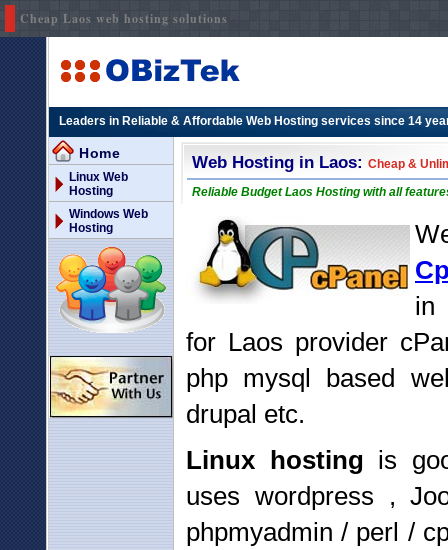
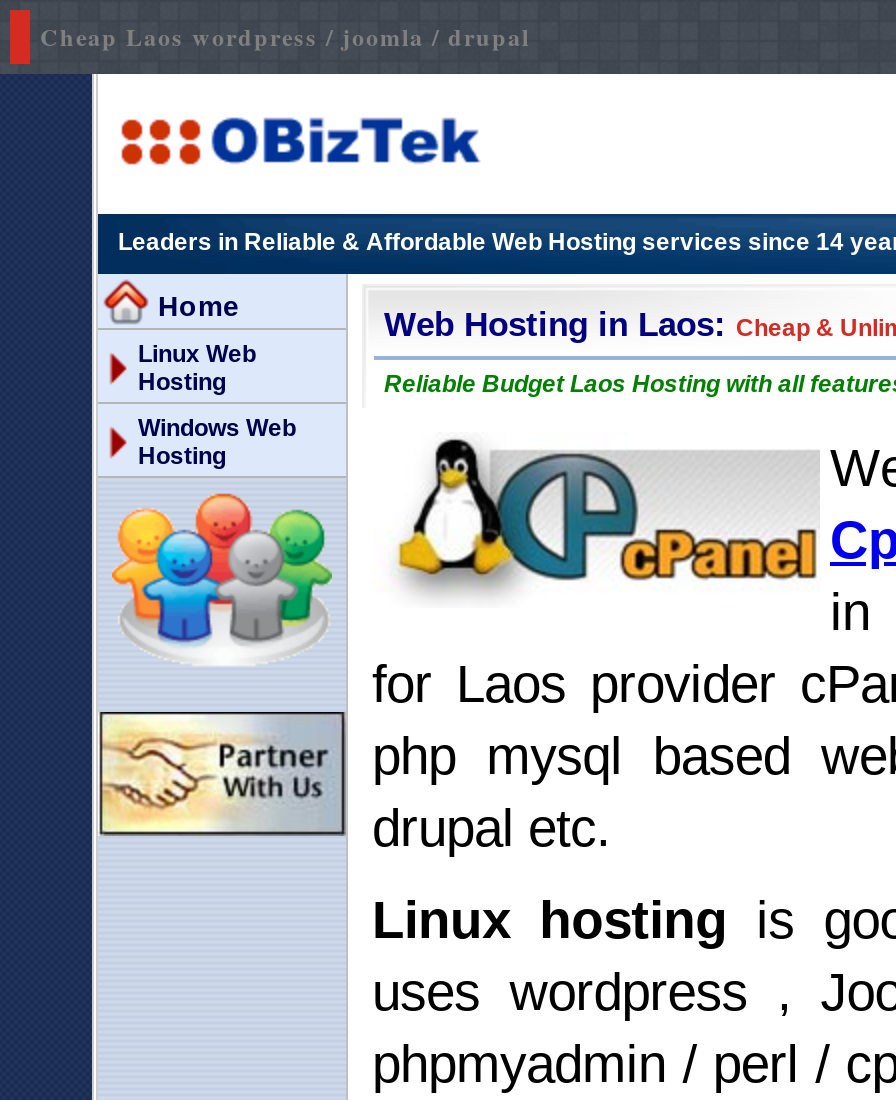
- Cheap Laos web hosting solutions
+ Cheap Laos wordpress / joomla / drupal
